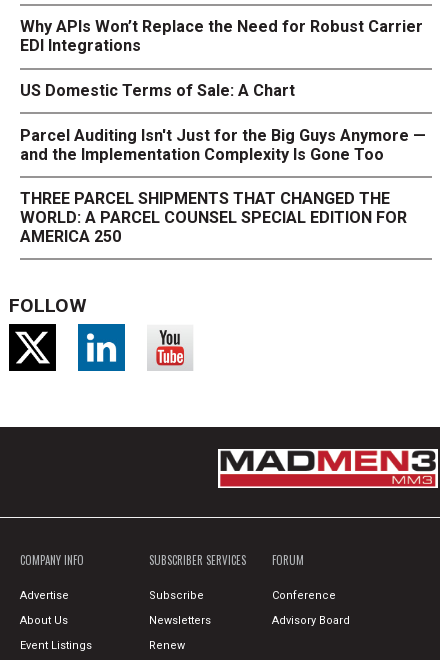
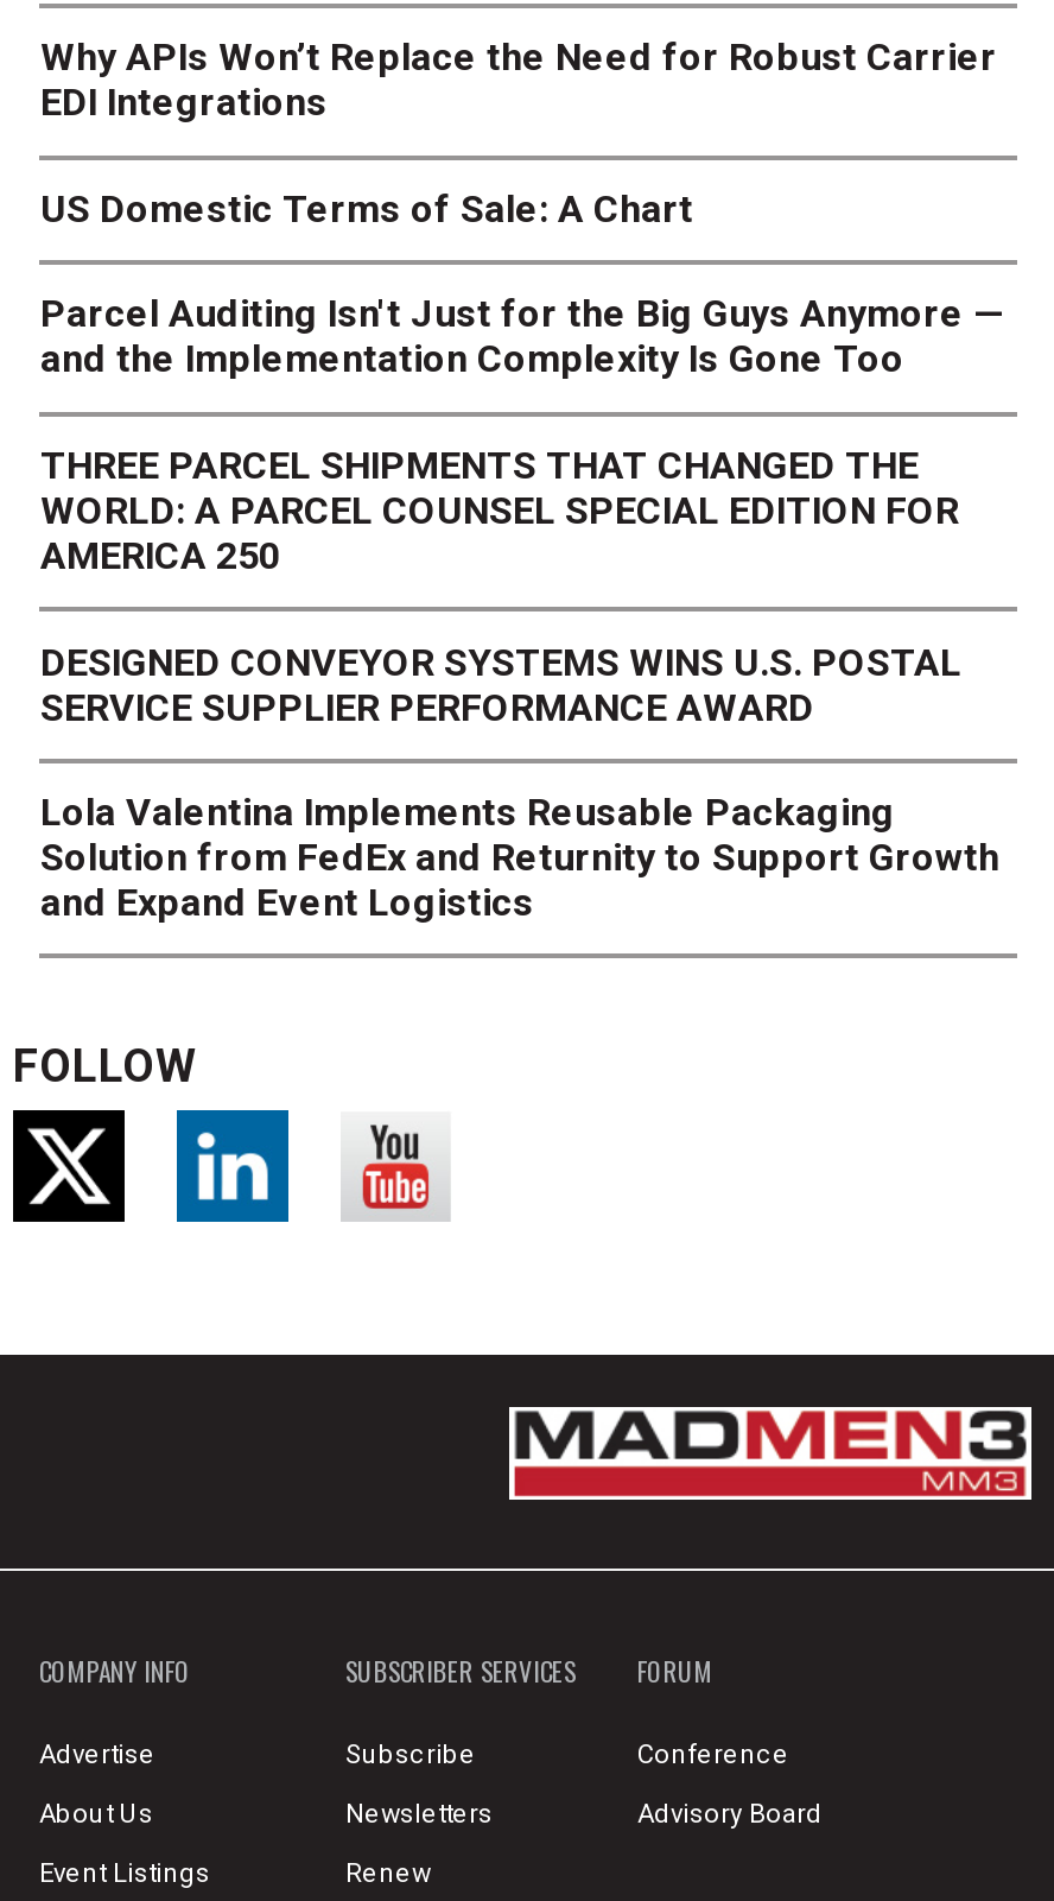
+ DESIGNED CONVEYOR SYSTEMS WINS U.S. POSTAL
+ SERVICE SUPPLIER PERFORMANCE AWARD
+ Lola Valentina Implements Reusable Packaging
+ Solution from FedEx and Returnity to Support Growth
+ and Expand Event Logistics
